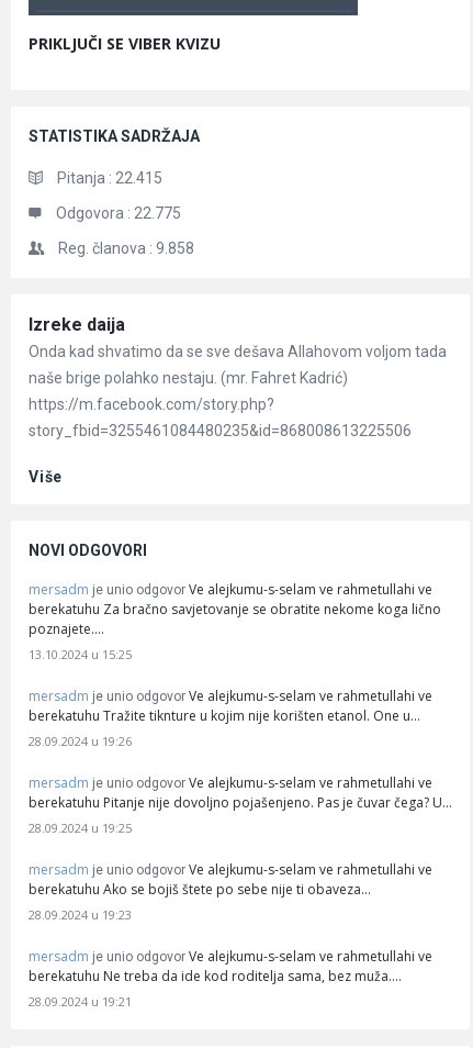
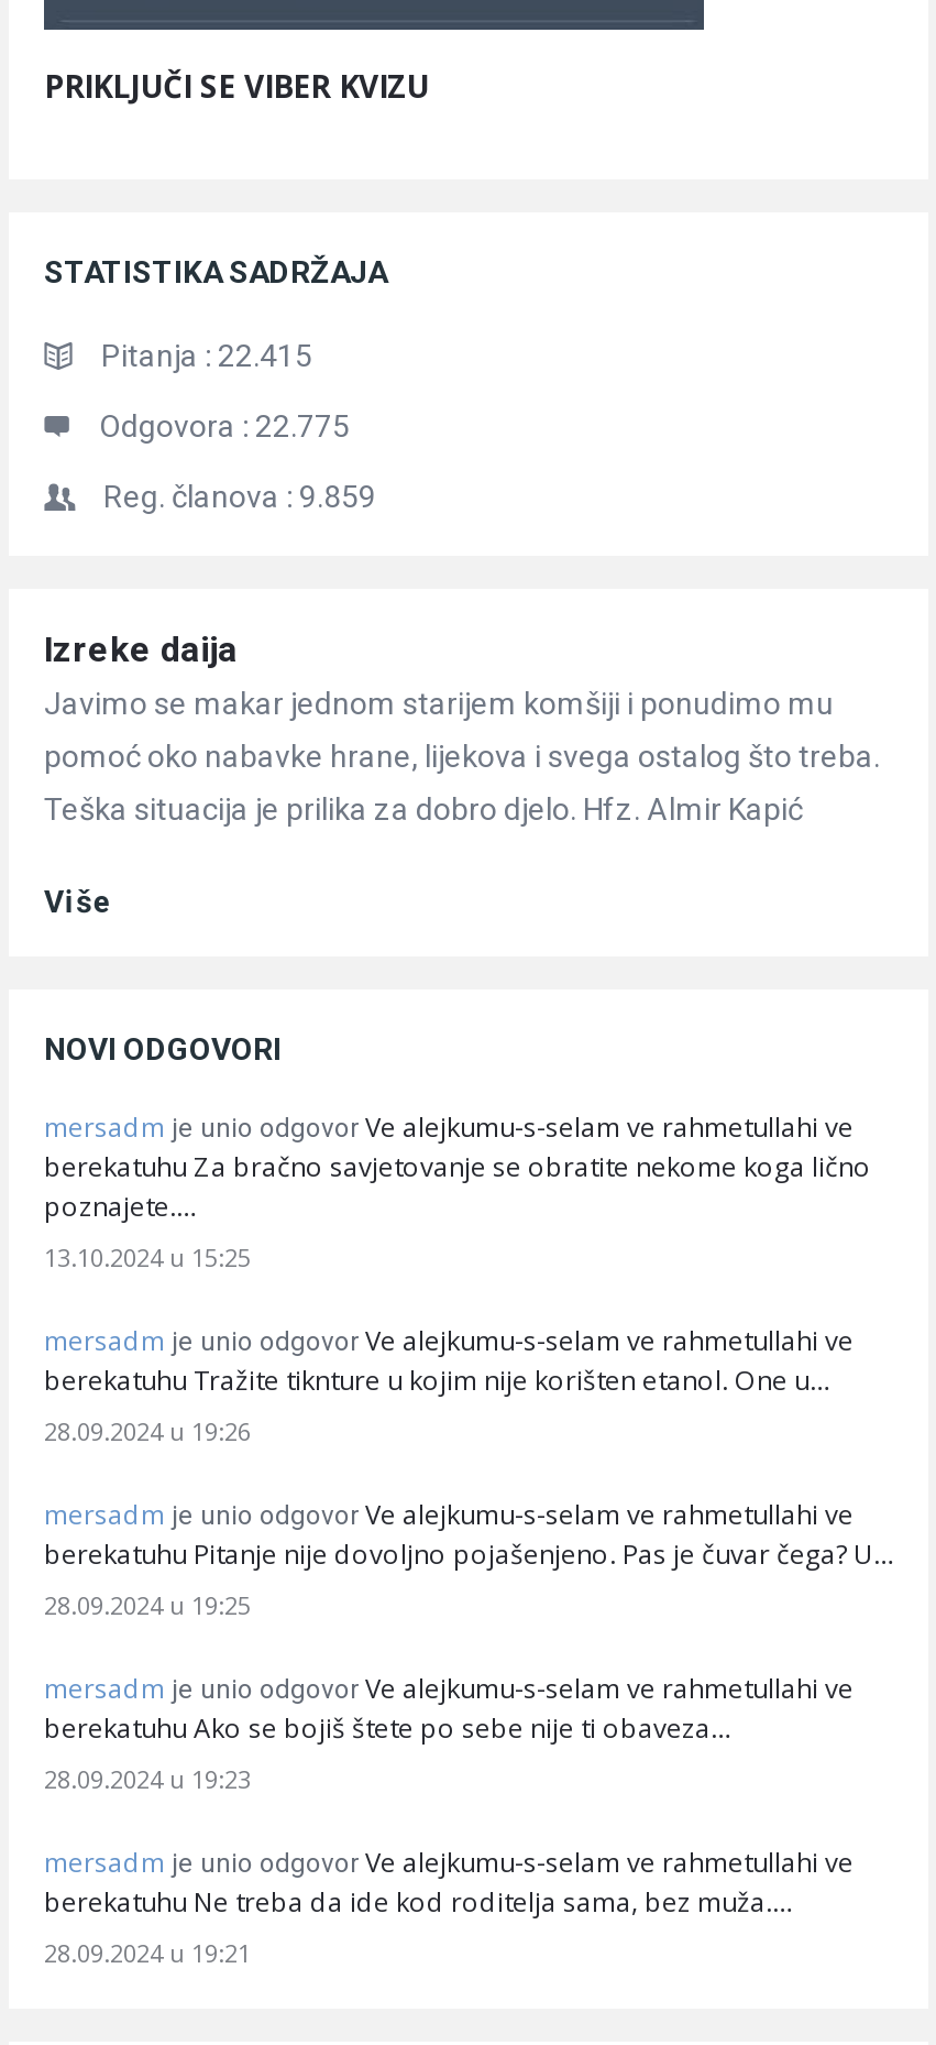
- Reg. članova : 9.858
+ Reg. članova : 9.859

- Onda kad shvatimo da se sve dešava Allahovom voljom tada
- naše brige polahko nestaju. (mr. Fahret Kadrić)
- https://m.facebook.com/story.php?
- story_fbid=3255461084480235&id=868008613225506
+ Javimo se makar jednom starijem komšiji i ponudimo mu
+ pomoć oko nabavke hrane, lijekova i svega ostalog što treba.
+ Teška situacija je prilika za dobro djelo. Hfz. Almir Kapić
